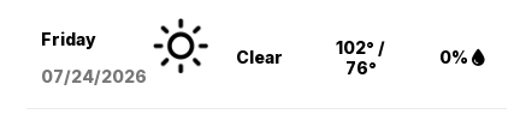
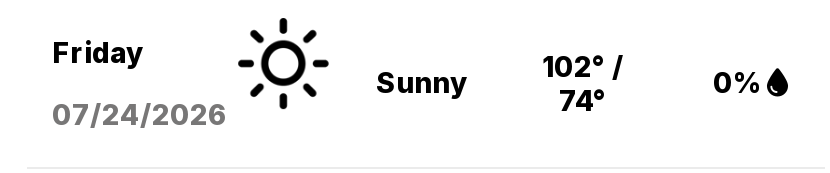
- Clear
+ Sunny

- 76°
+ 74°
